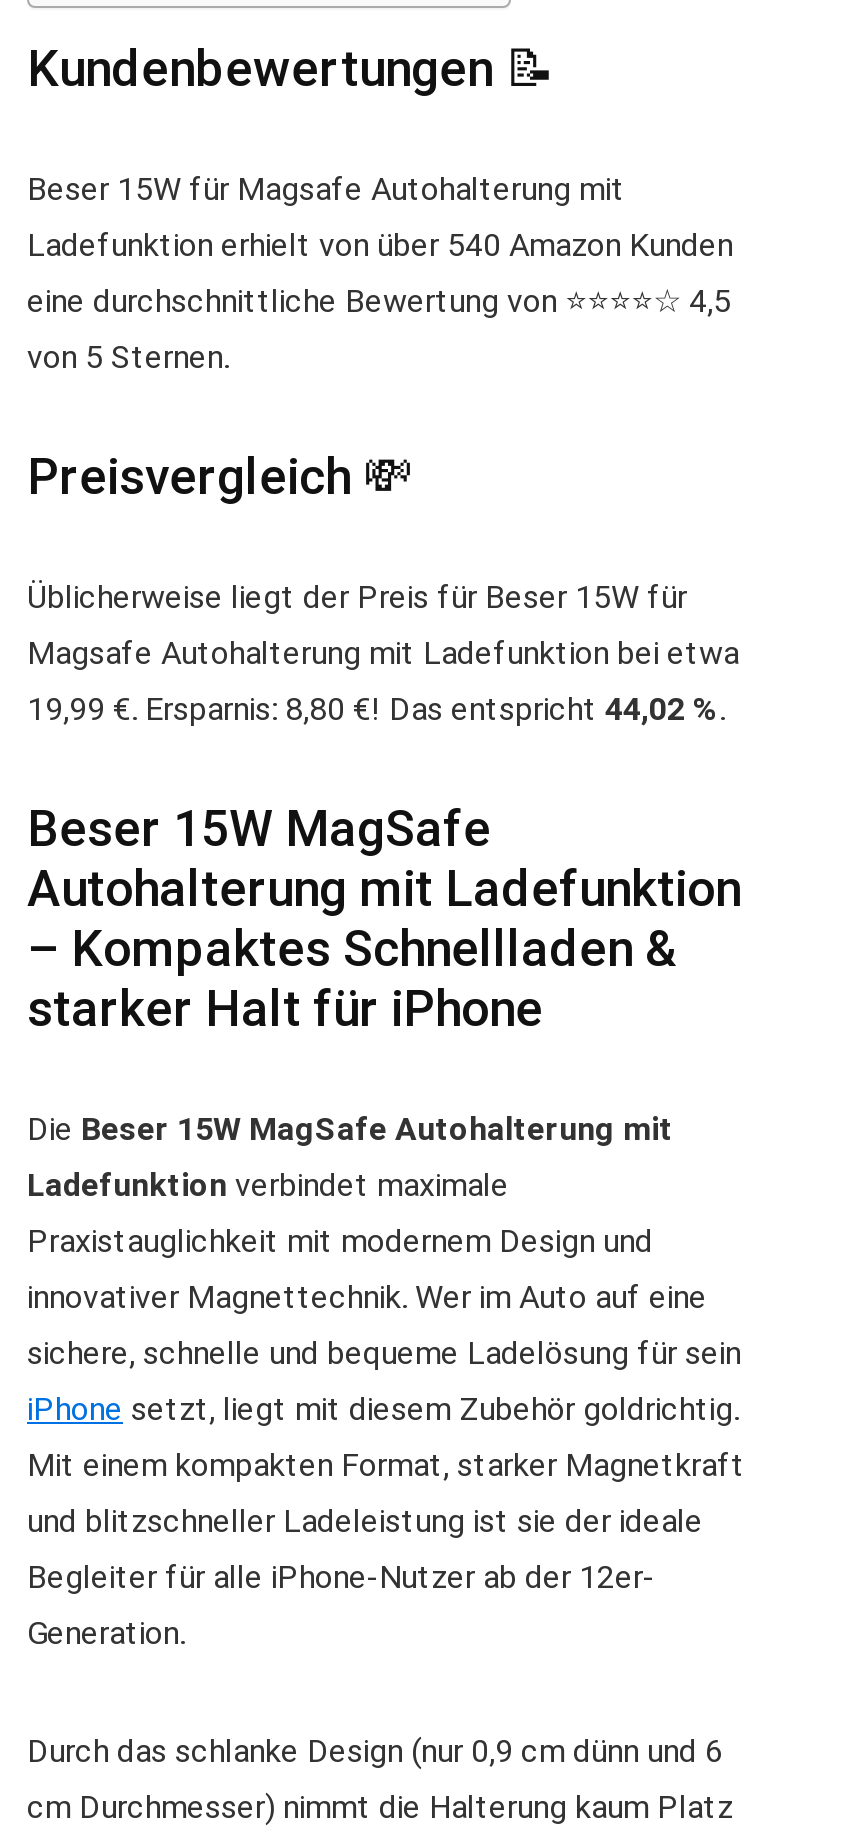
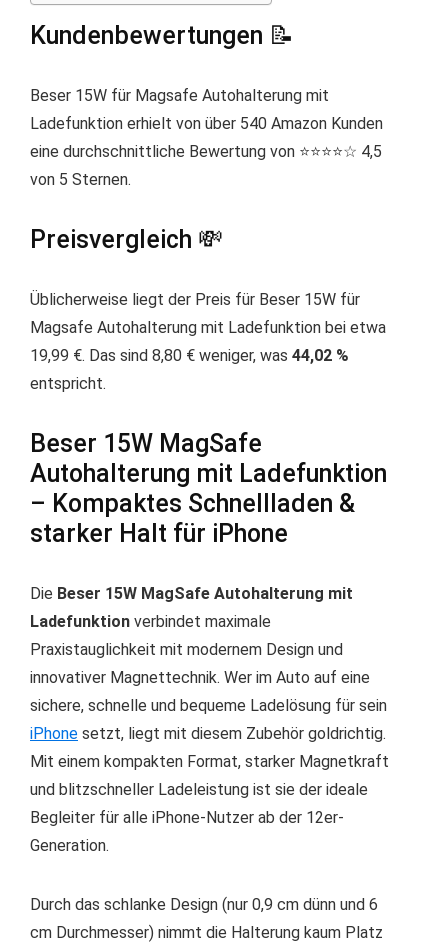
- 19,99 €. Ersparnis: 8,80 €! Das entspricht 44,02 %.
+ 19,99 €. Das sind 8,80 € weniger, was 44,02 %
+ entspricht.
